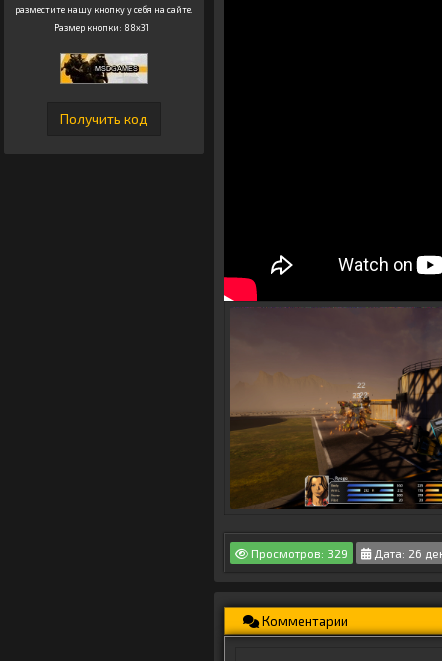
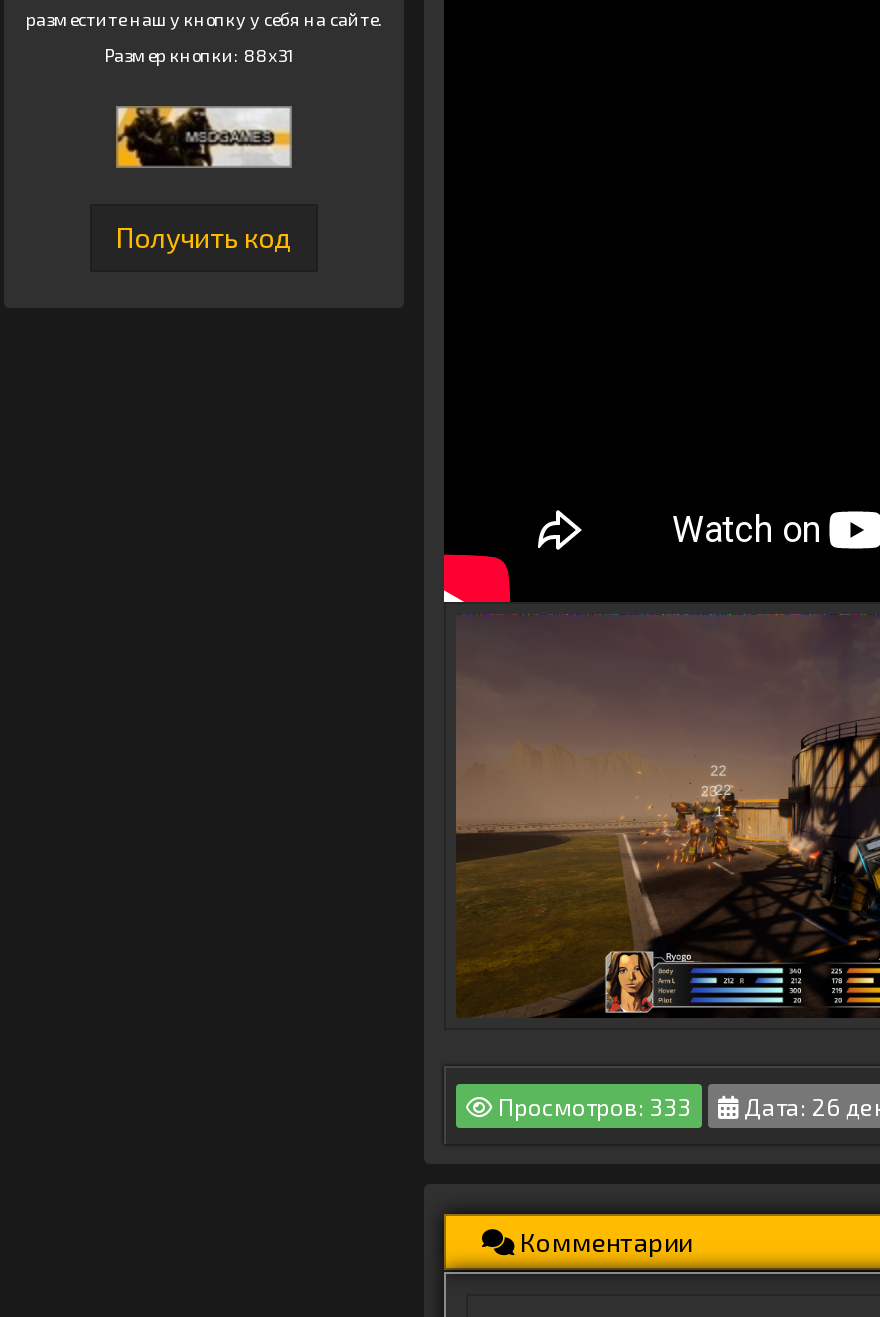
- Просмотров: 329
+ Просмотров: 333
